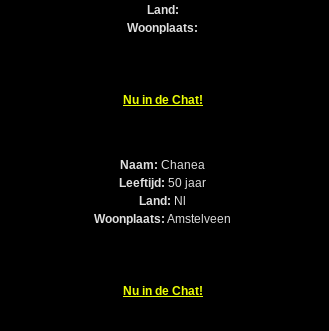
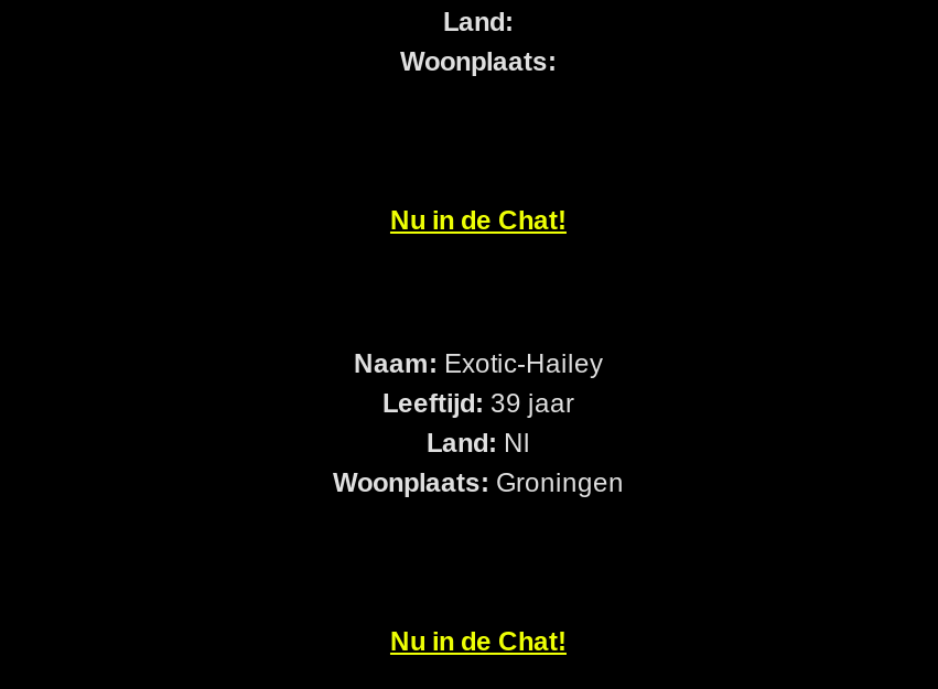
- Naam: Chanea
+ Naam: Exotic-Hailey

- Leeftijd: 50 jaar
+ Leeftijd: 39 jaar

- Woonplaats: Amstelveen
+ Woonplaats: Groningen
